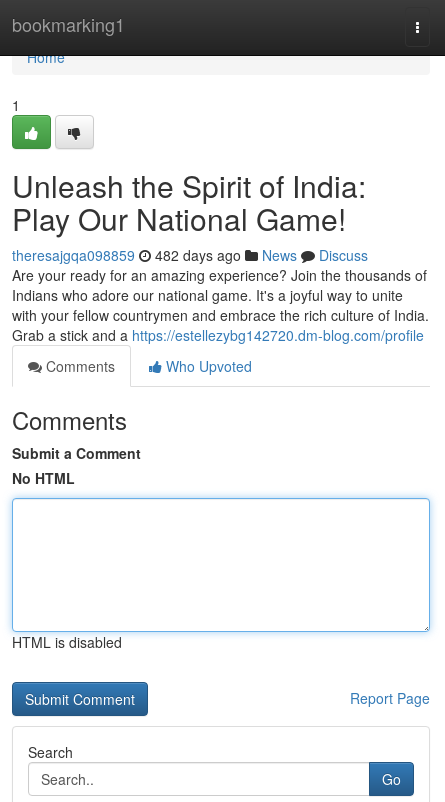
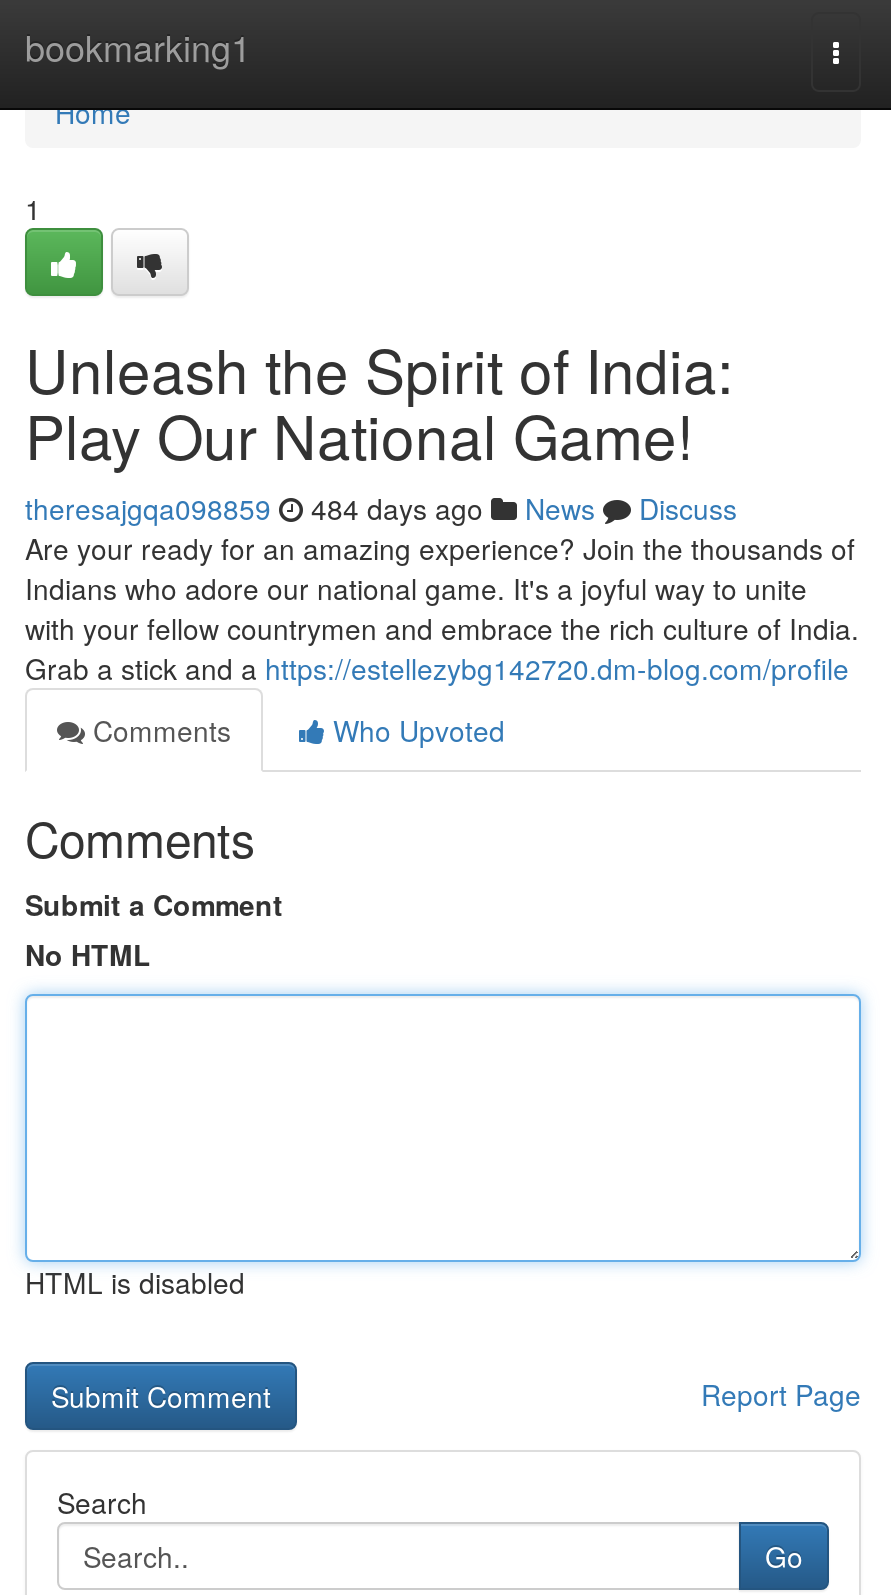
- theresajgqa098859 482 days ago News Discuss
+ theresajgqa098859 484 days ago News Discuss
